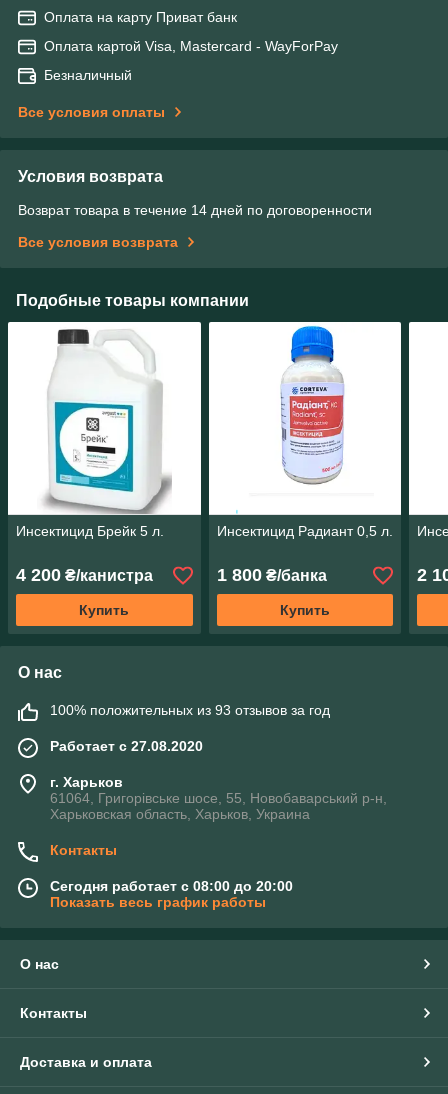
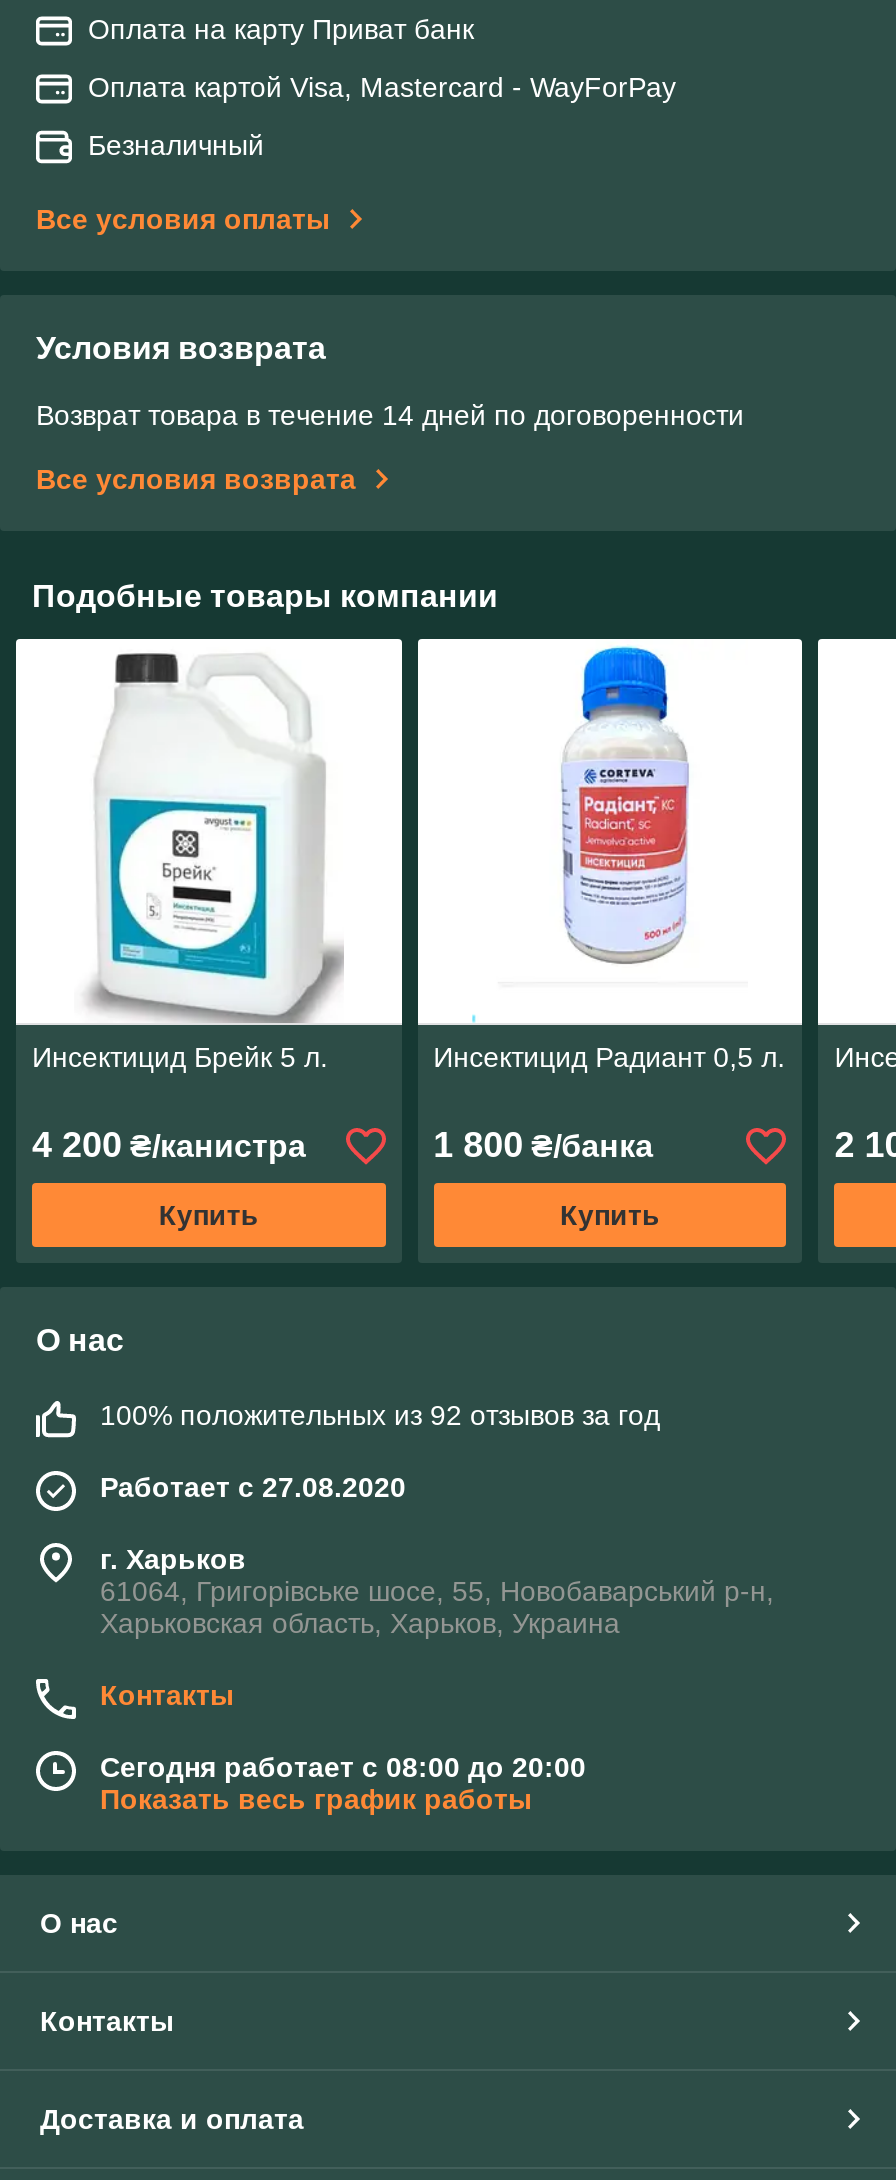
- 100% положительных из 93 отзывов за год
+ 100% положительных из 92 отзывов за год
